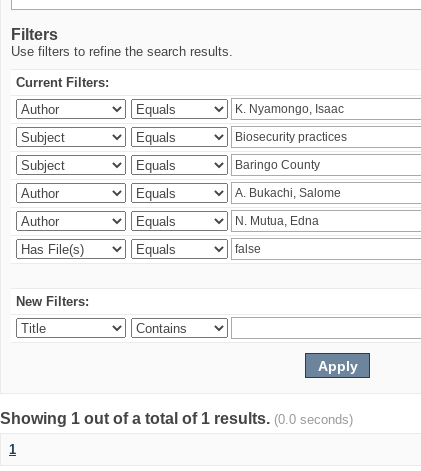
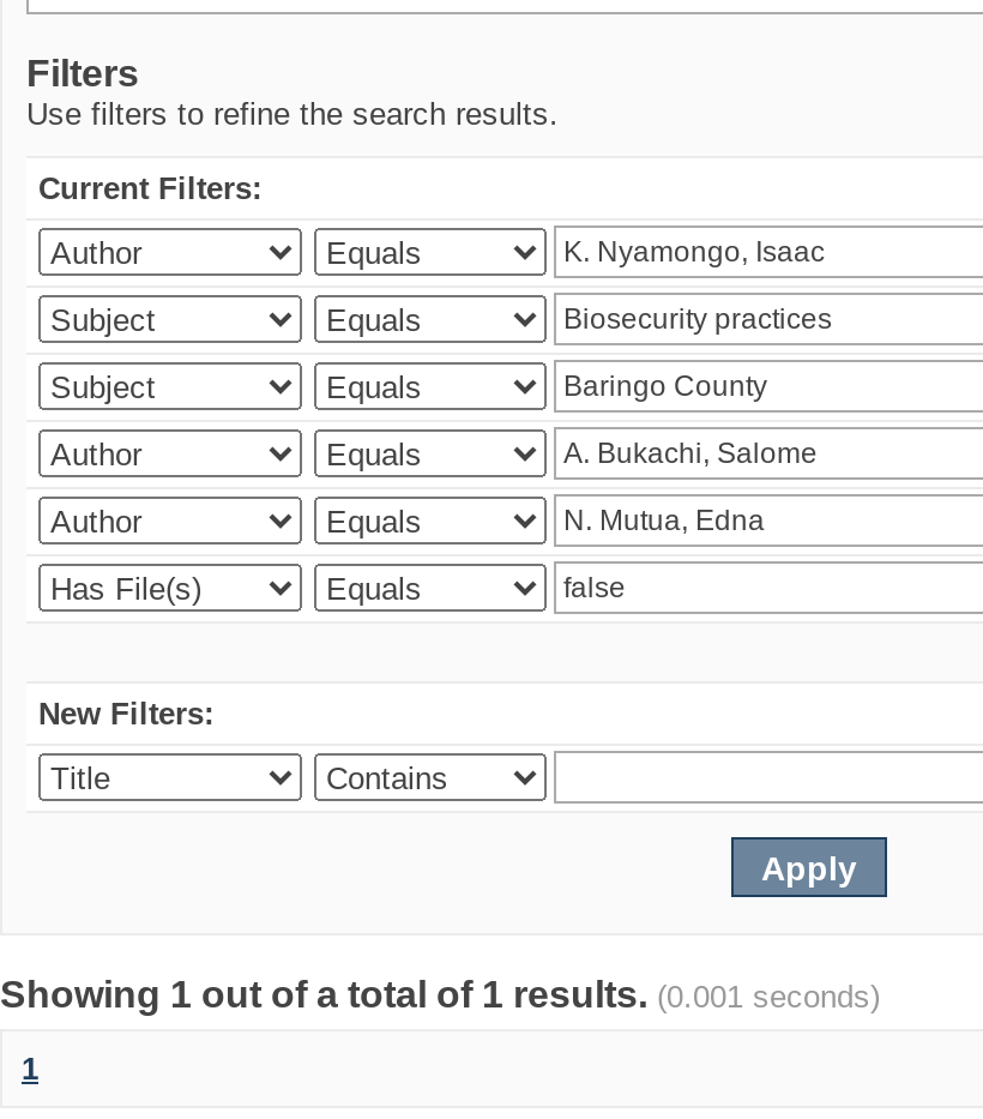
- Showing 1 out of a total of 1 results. (0.0 seconds)
+ Showing 1 out of a total of 1 results. (0.001 seconds)
